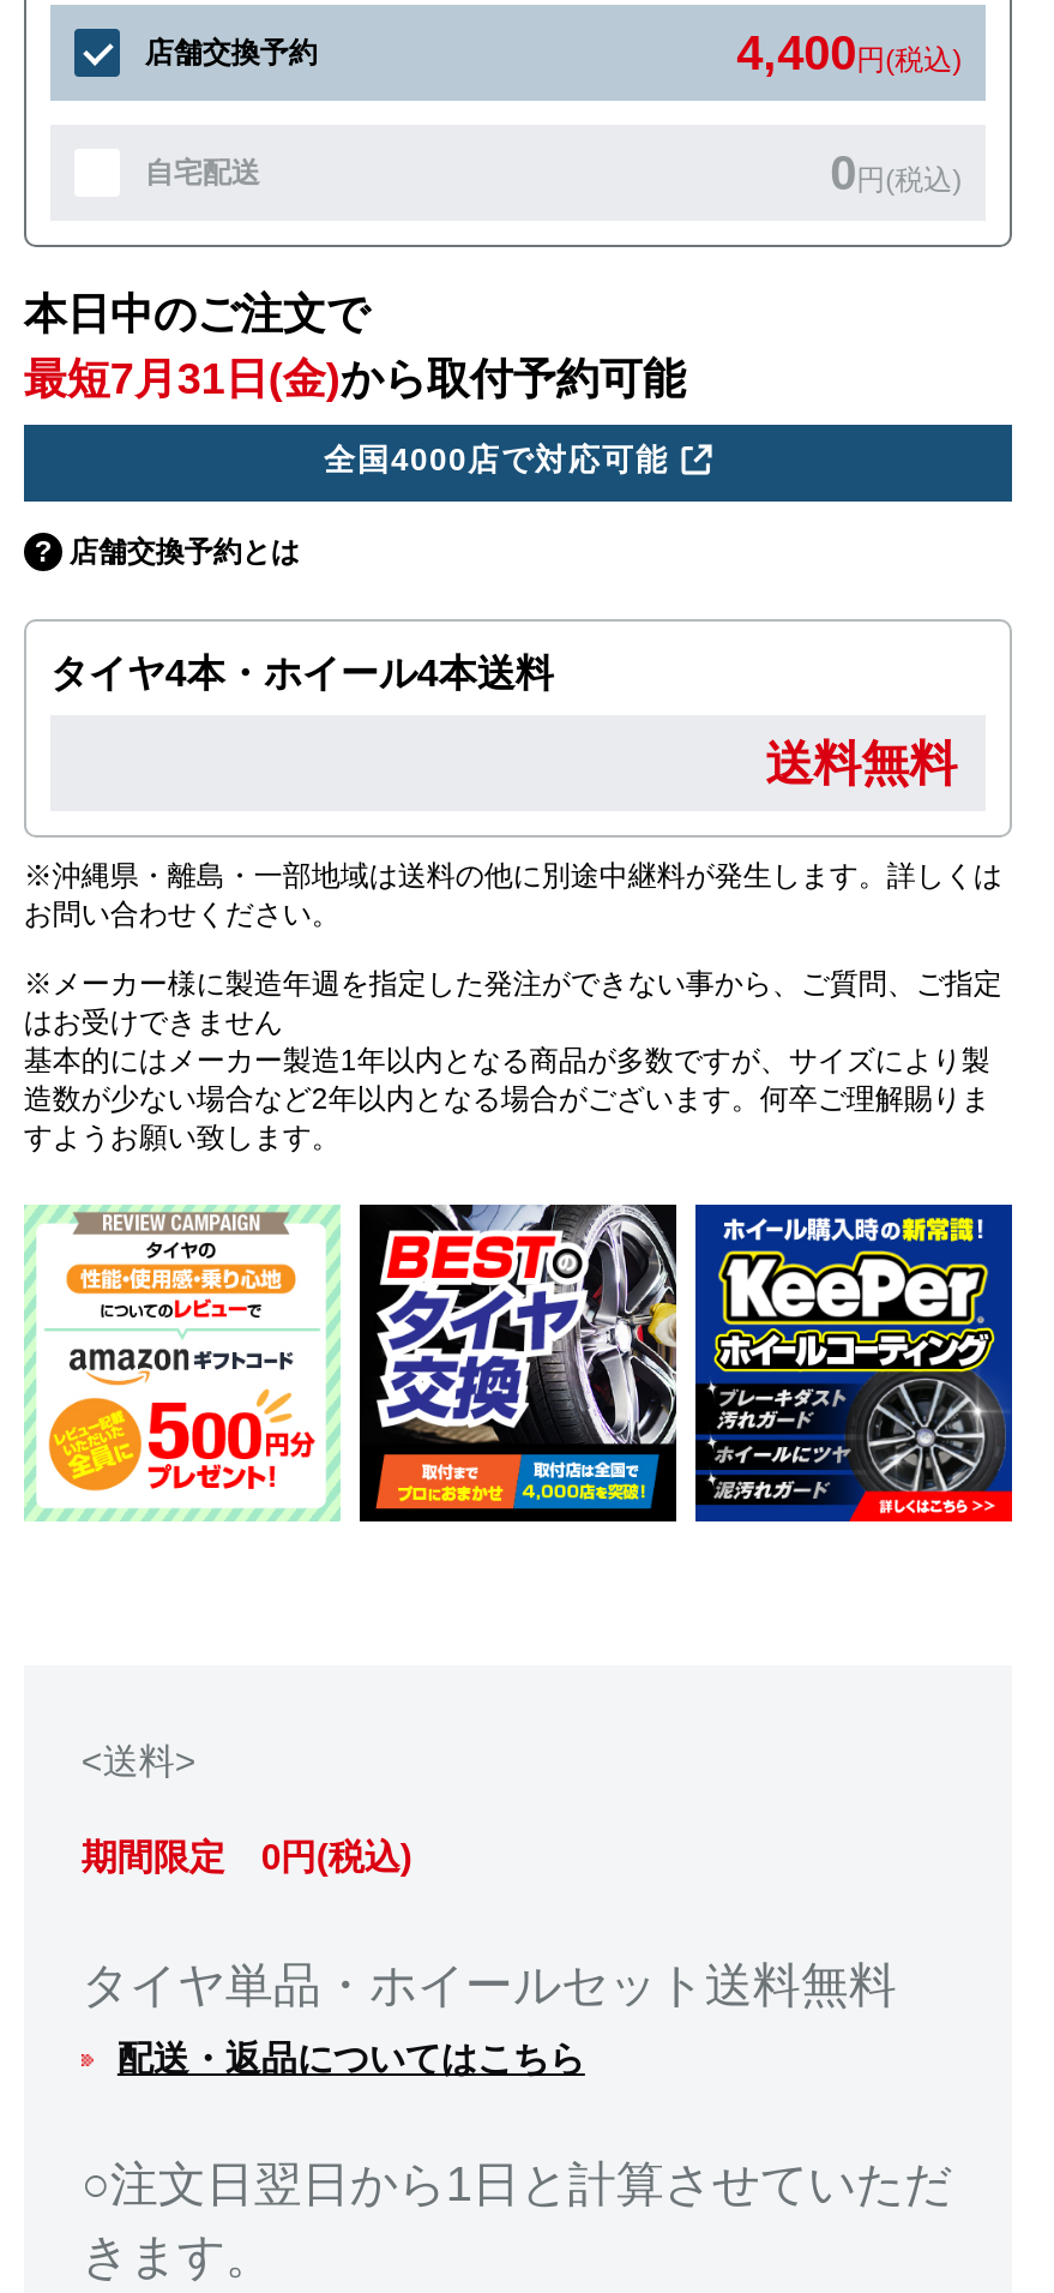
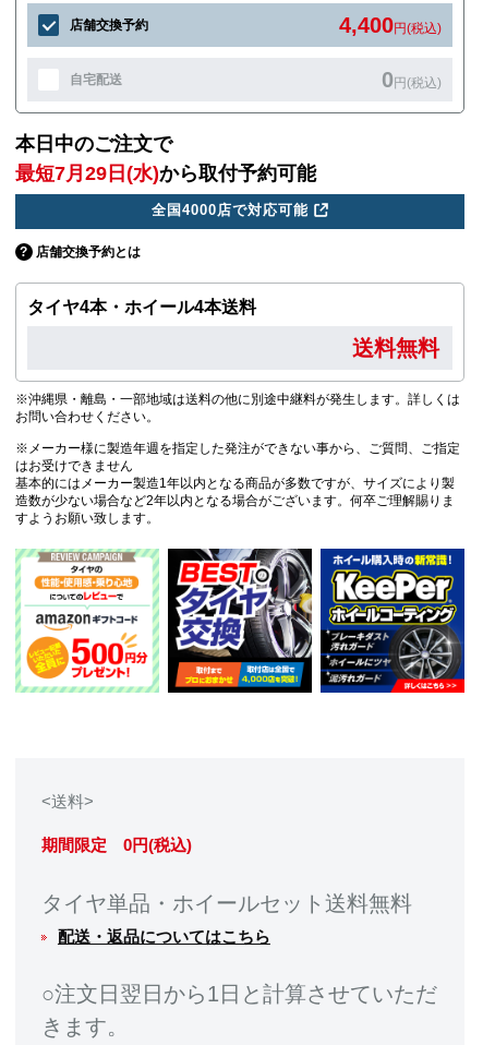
- 最短7月31日(金)から取付予約可能
+ 最短7月29日(水)から取付予約可能
